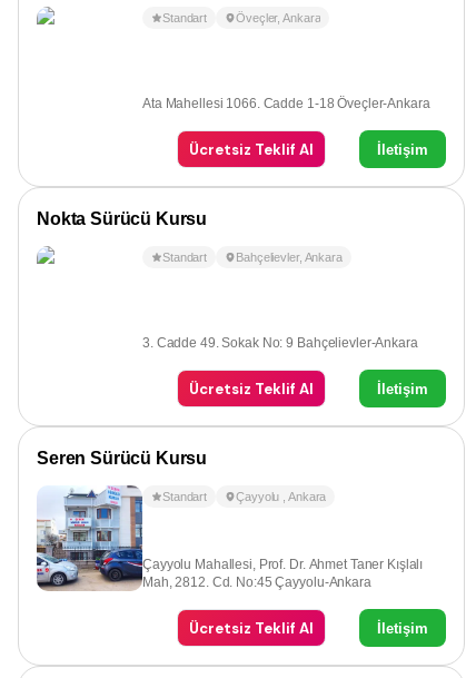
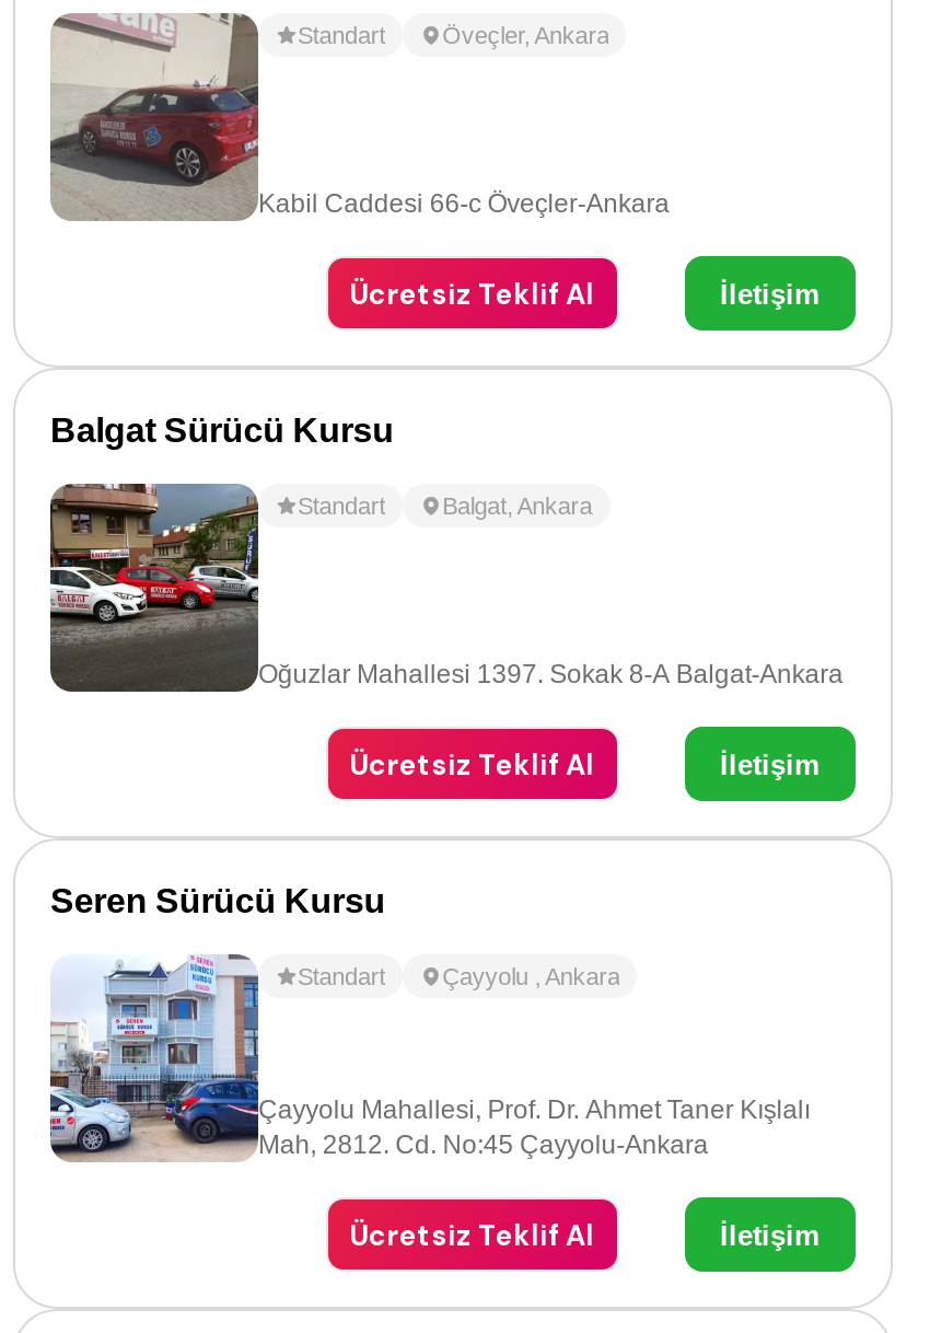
+ [image]

- Ata Mahellesi 1066. Cadde 1-18 Öveçler-Ankara
+ Kabil Caddesi 66-c Öveçler-Ankara

+ [image]

- Nokta Sürücü Kursu
+ Balgat Sürücü Kursu

- Bahçelievler, Ankara
+ Balgat, Ankara

- 3. Cadde 49. Sokak No: 9 Bahçelievler-Ankara
+ Oğuzlar Mahallesi 1397. Sokak 8-A Balgat-Ankara
